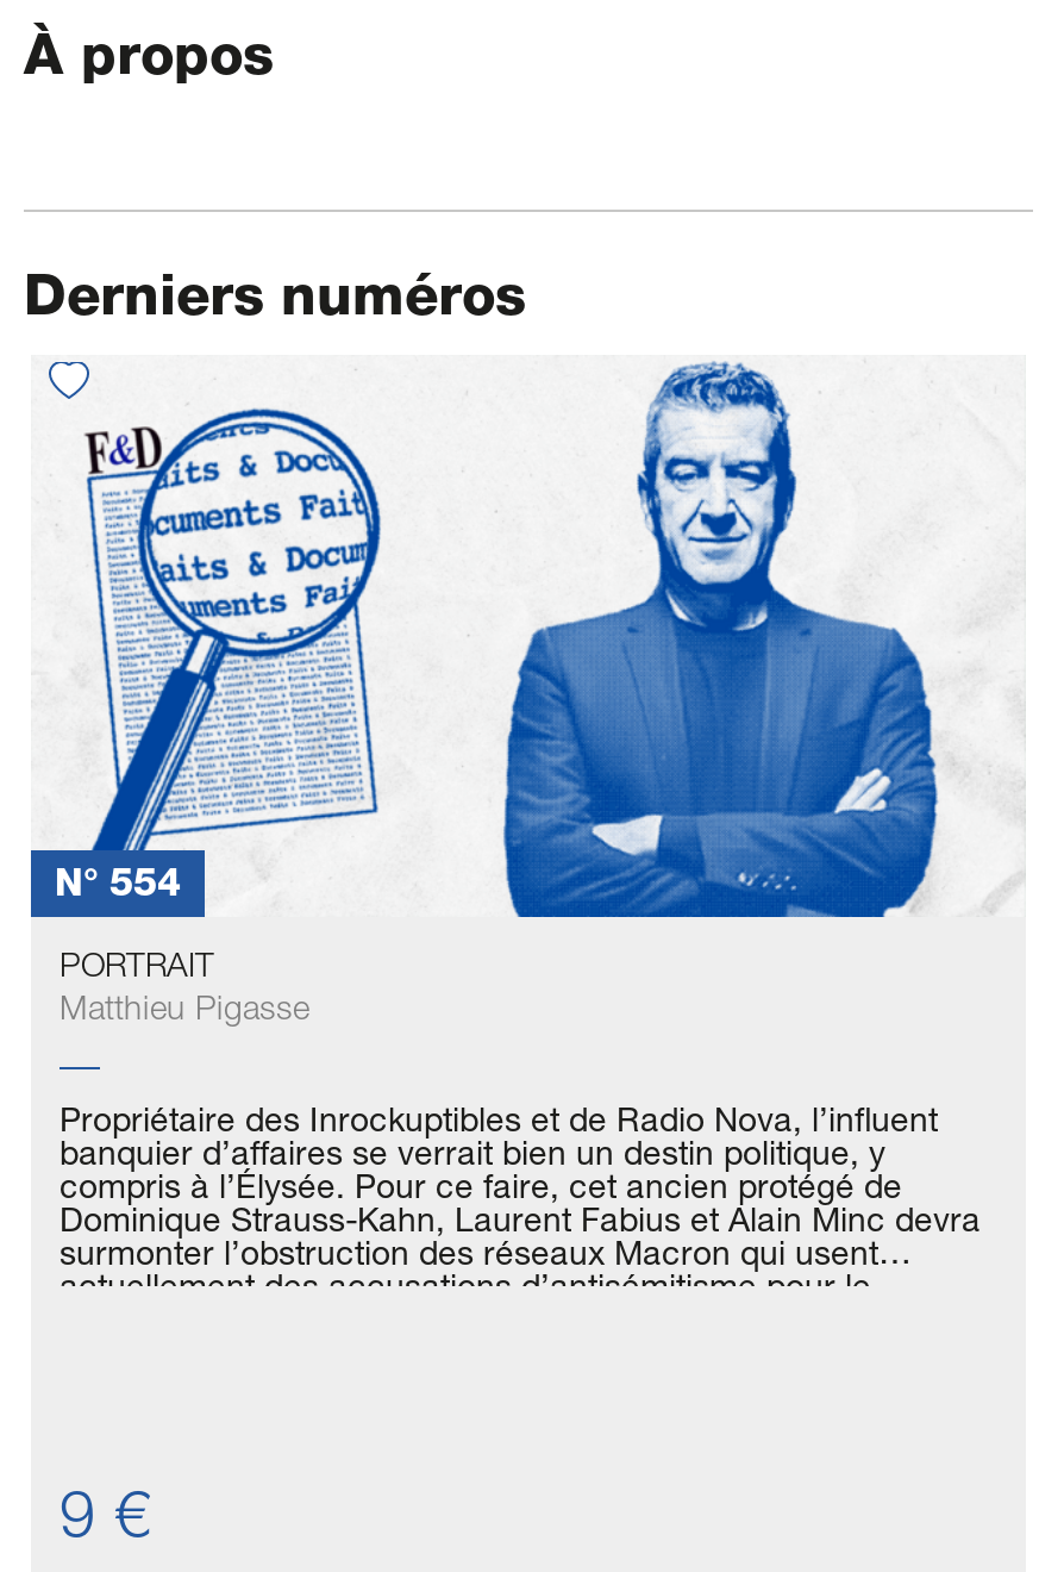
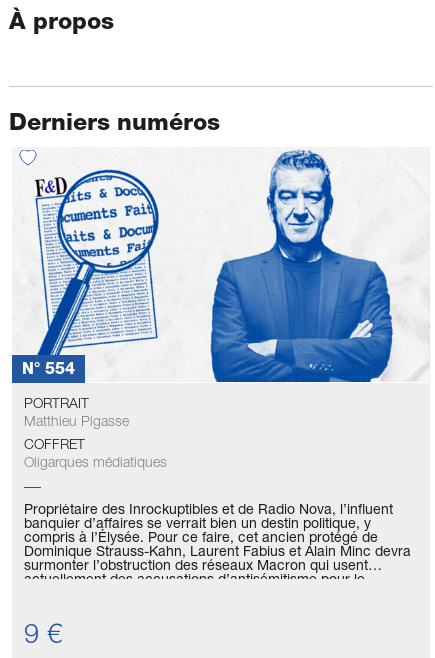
+ COFFRET
+ Oligarques médiatiques

moved down: Propriétaire des Inrockuptibles et de Radio Nova, l’influent | banquier d’affaires se verrait bien un destin politique, y | compris à l’Élysée. Pour ce faire, cet ancien protégé de | Dominique Strauss-Kahn, Laurent Fabius et Alain Minc devra | surmonter l’obstruction des réseaux Macron qui usent
